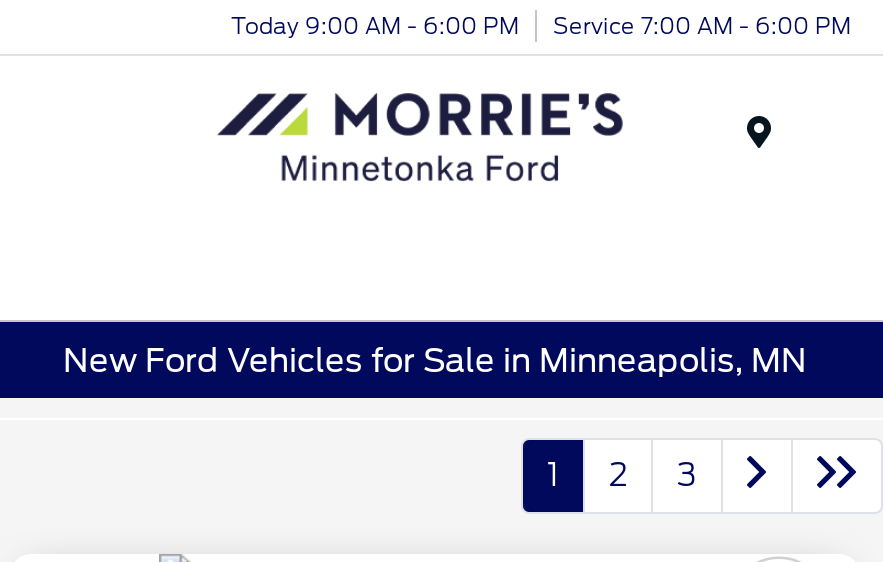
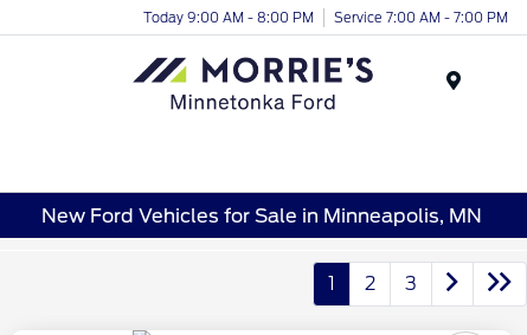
- Today 9:00 AM - 6:00 PM
+ Today 9:00 AM - 8:00 PM

- Service 7:00 AM - 6:00 PM
+ Service 7:00 AM - 7:00 PM
